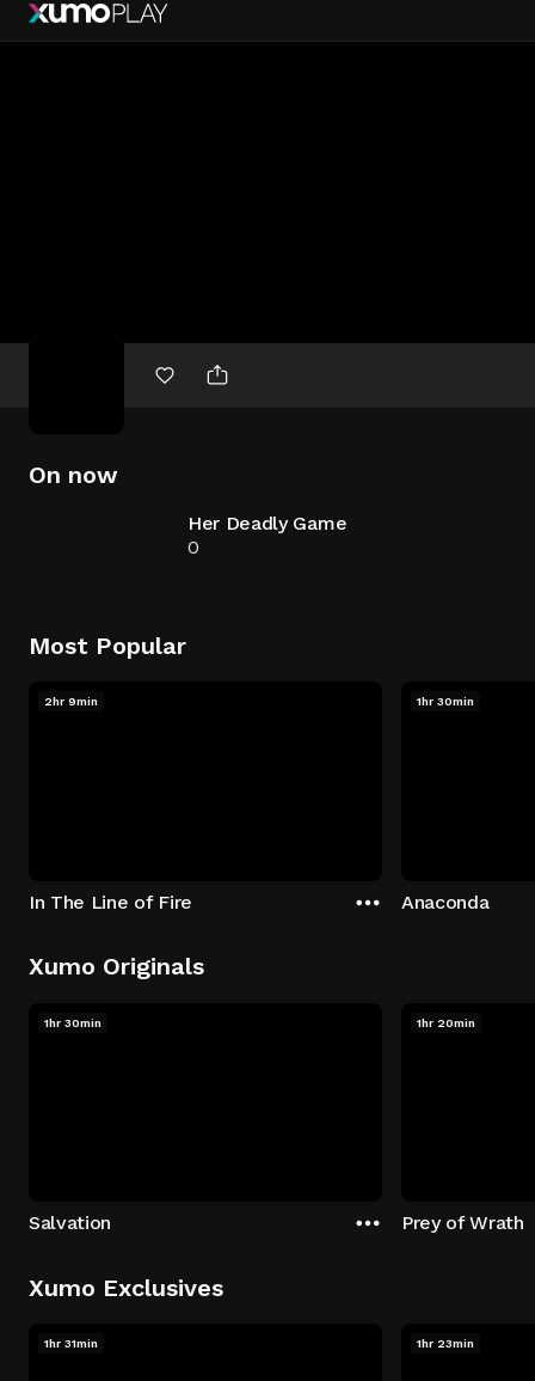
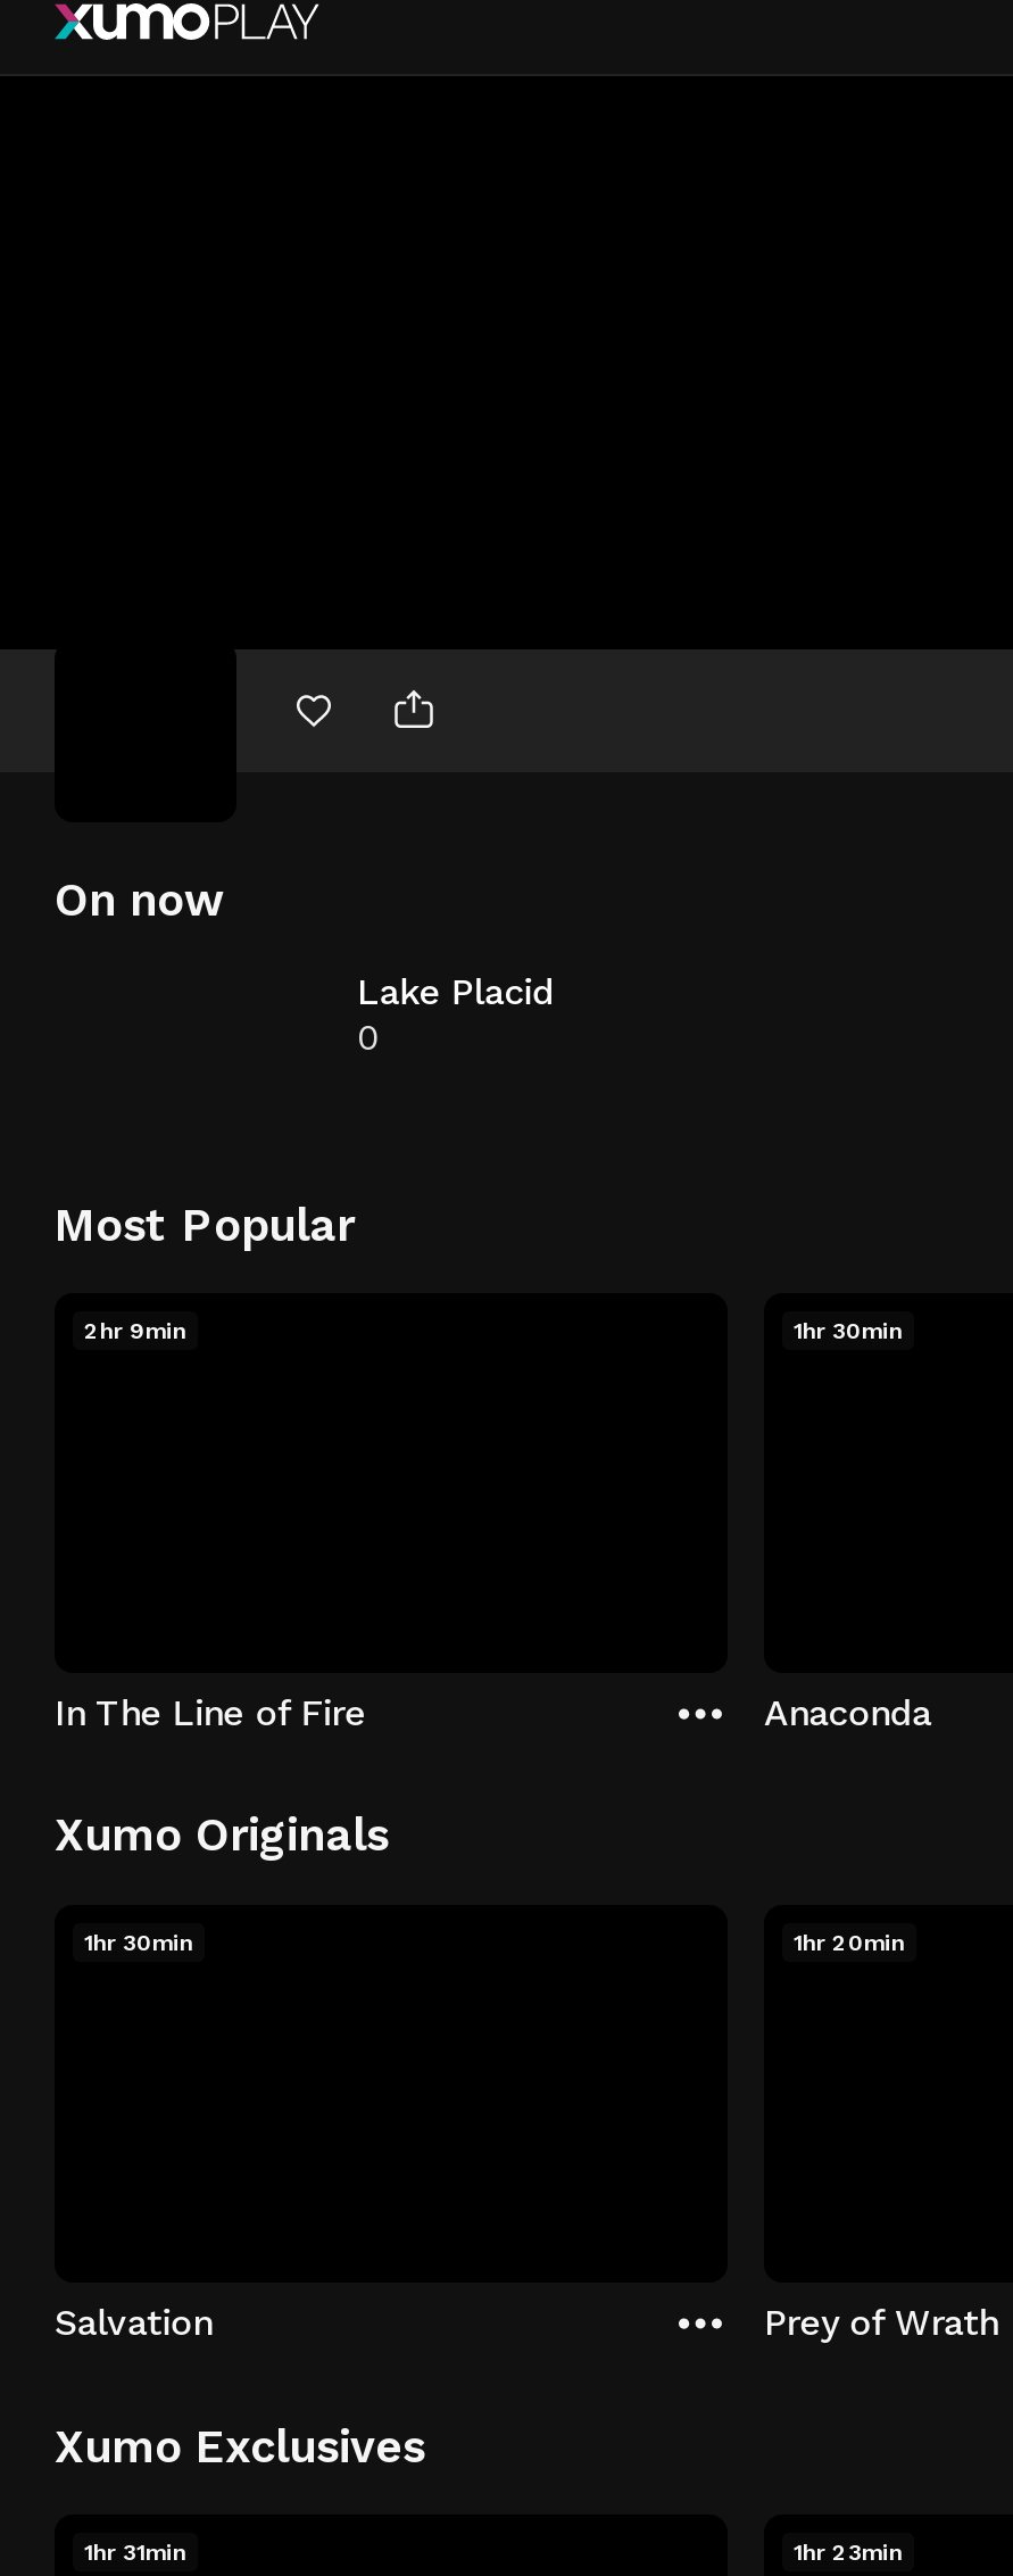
- Her Deadly Game
+ Lake Placid
